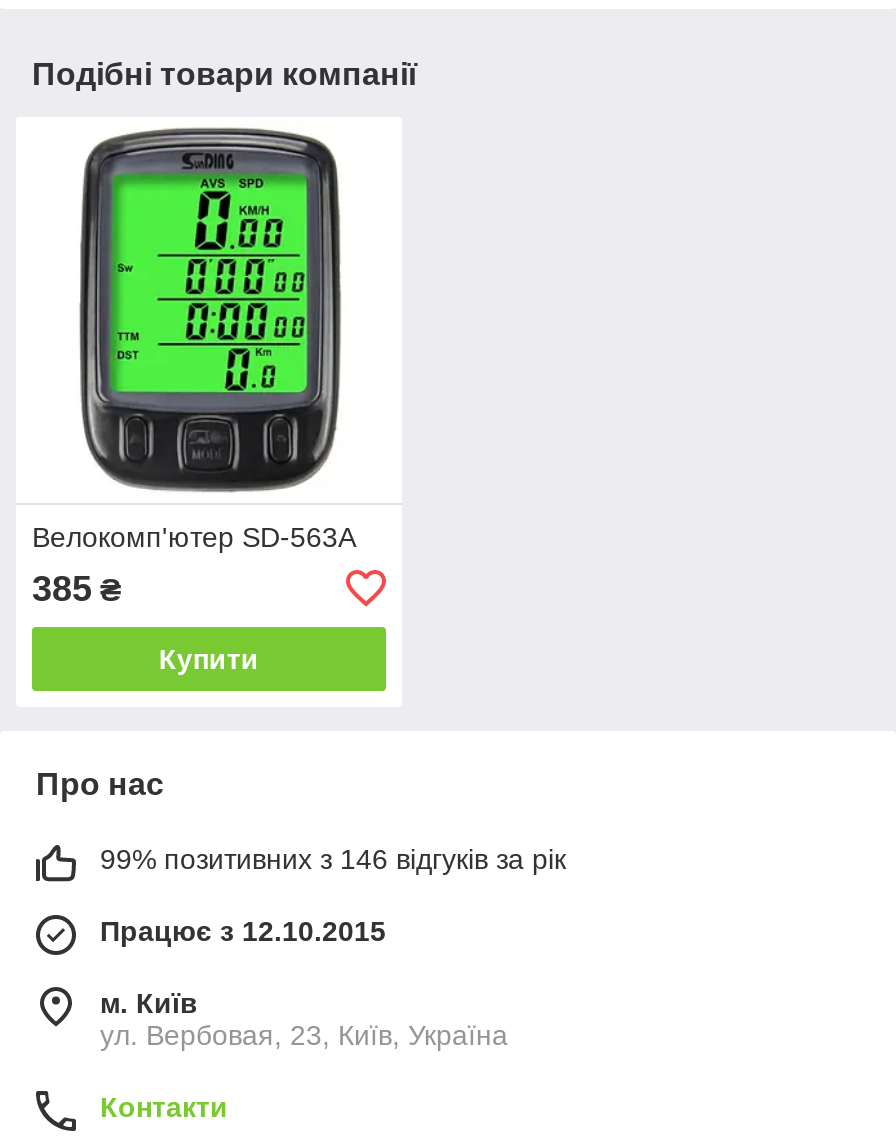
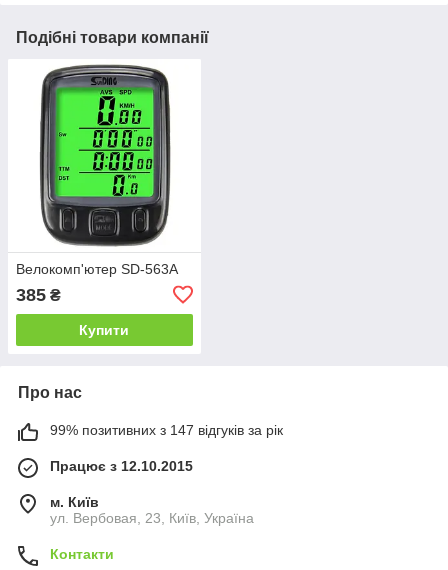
- 99% позитивних з 146 відгуків за рік
+ 99% позитивних з 147 відгуків за рік
